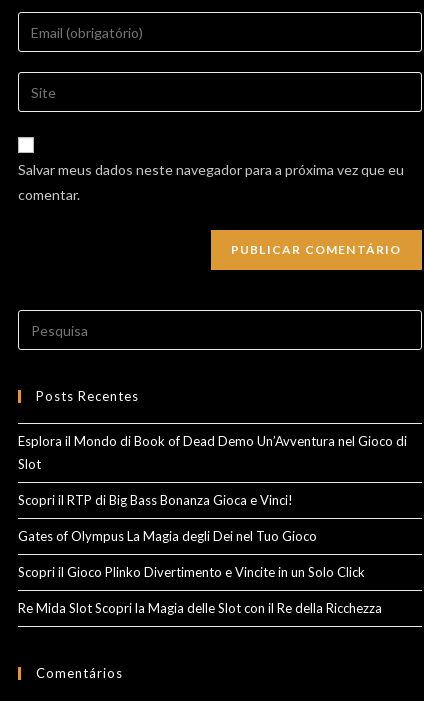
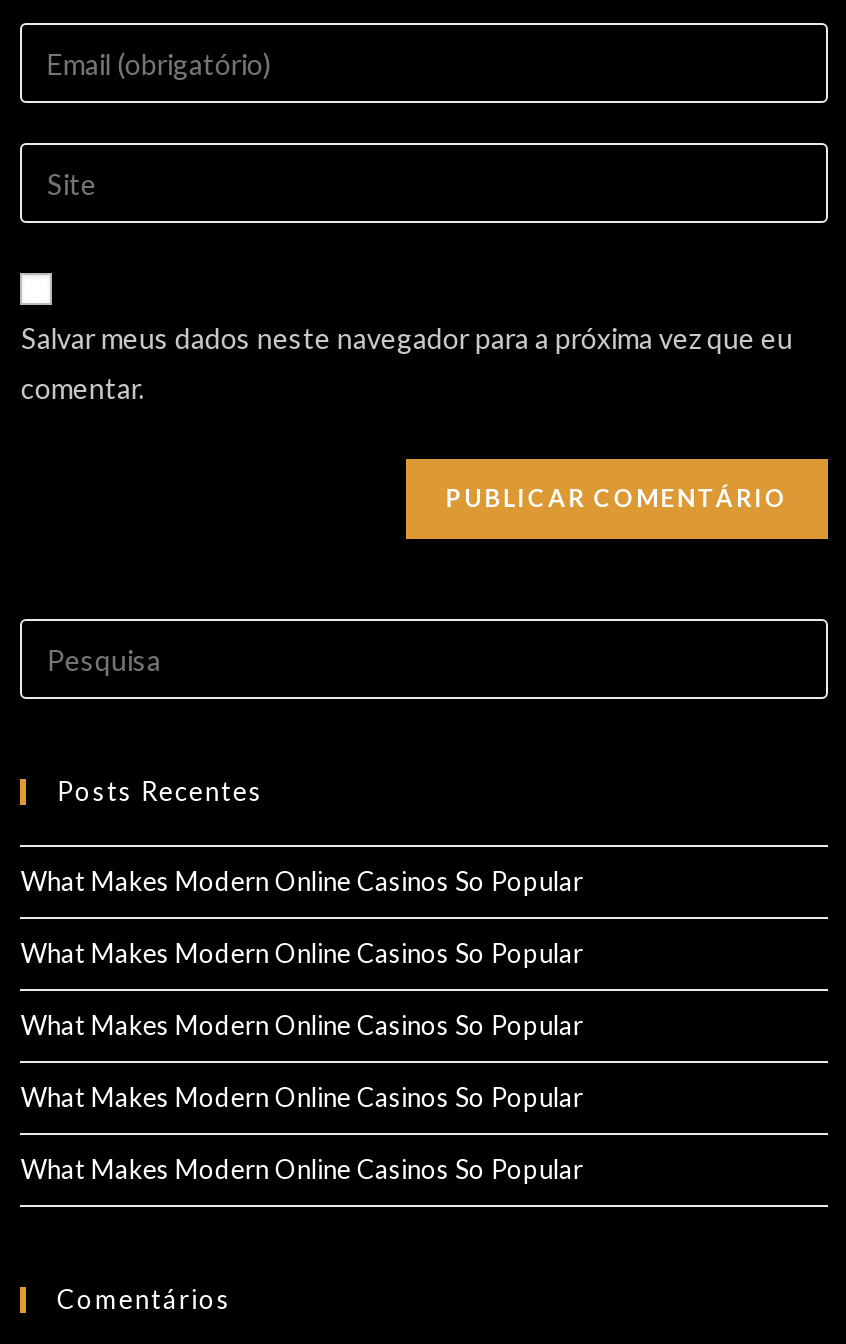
- Esplora il Mondo di Book of Dead Demo Un’Avventura nel Gioco di
- Slot
+ What Makes Modern Online Casinos So Popular

- Scopri il RTP di Big Bass Bonanza Gioca e Vinci!
+ What Makes Modern Online Casinos So Popular

- Gates of Olympus La Magia degli Dei nel Tuo Gioco
+ What Makes Modern Online Casinos So Popular

- Scopri il Gioco Plinko Divertimento e Vincite in un Solo Click
+ What Makes Modern Online Casinos So Popular

- Re Mida Slot Scopri la Magia delle Slot con il Re della Ricchezza
+ What Makes Modern Online Casinos So Popular
